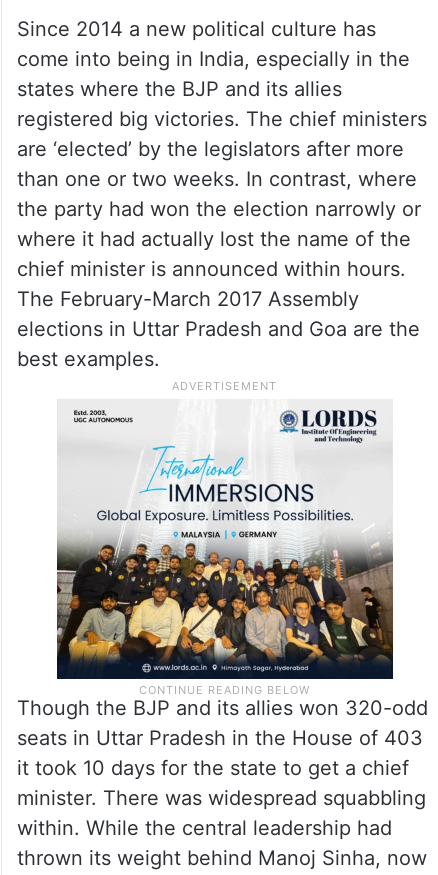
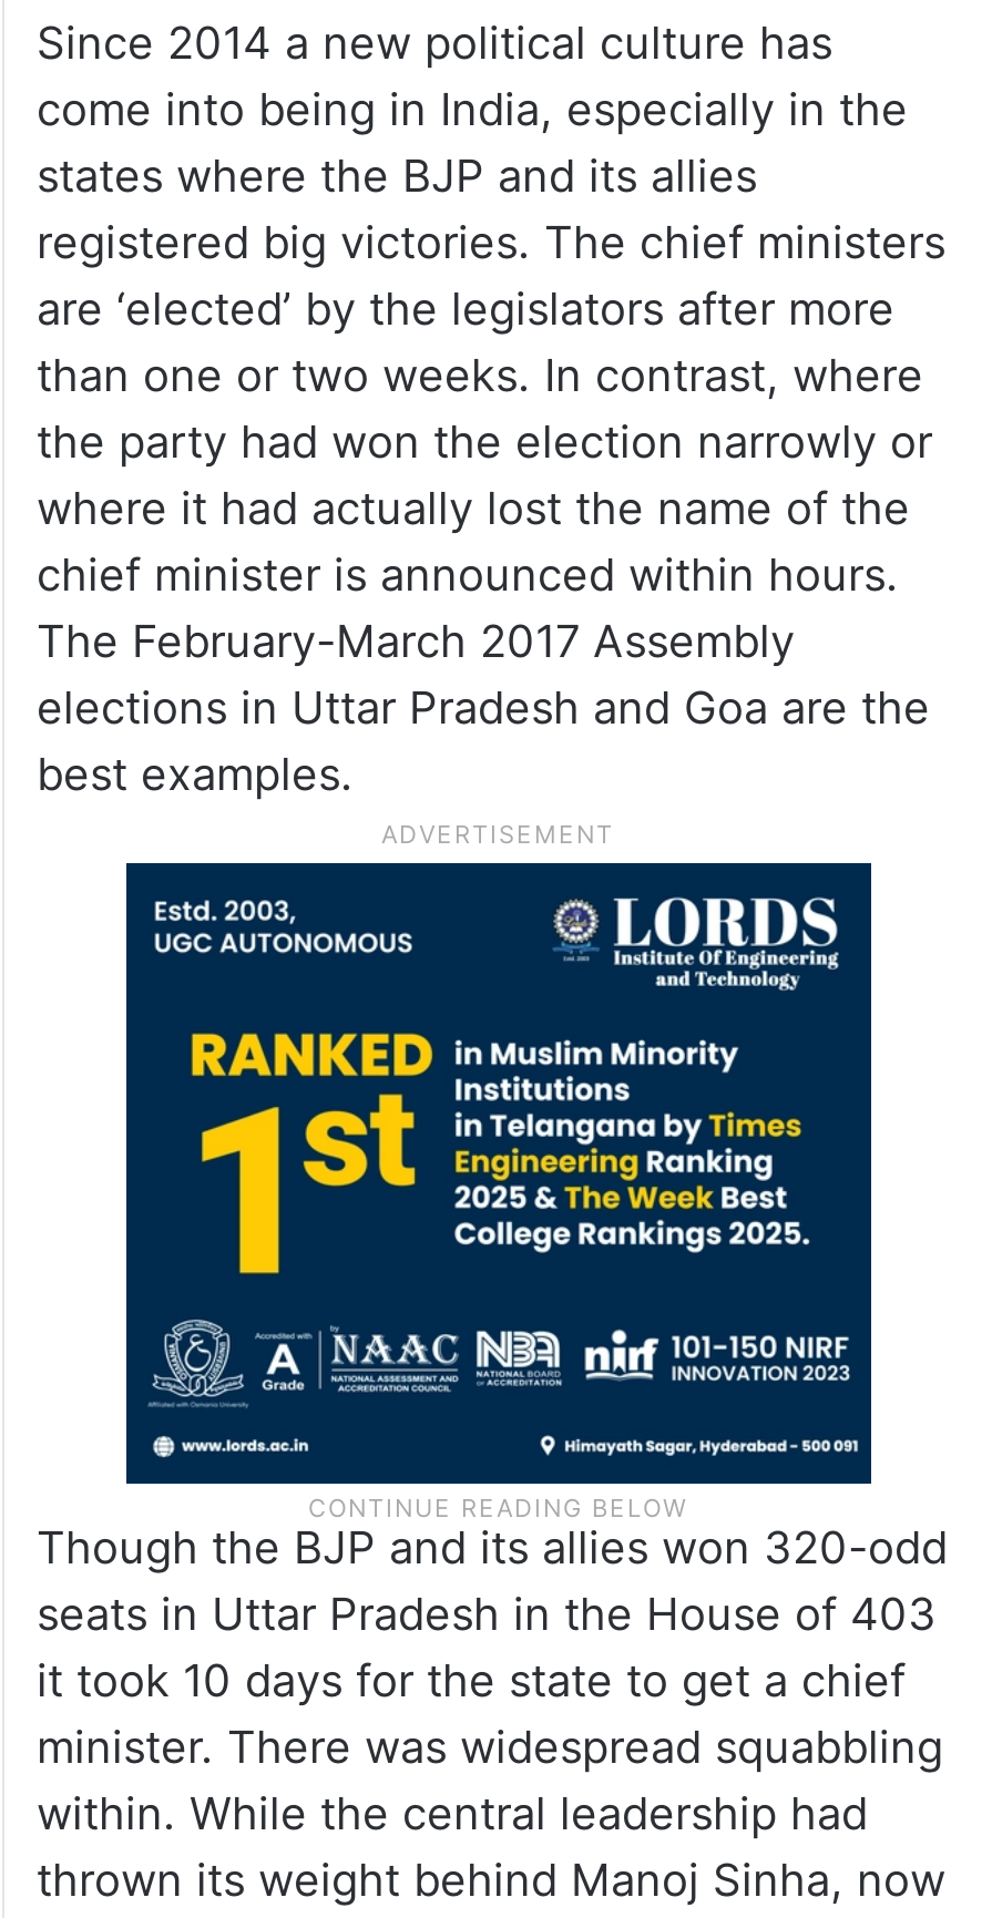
- [image]
+ [image]
